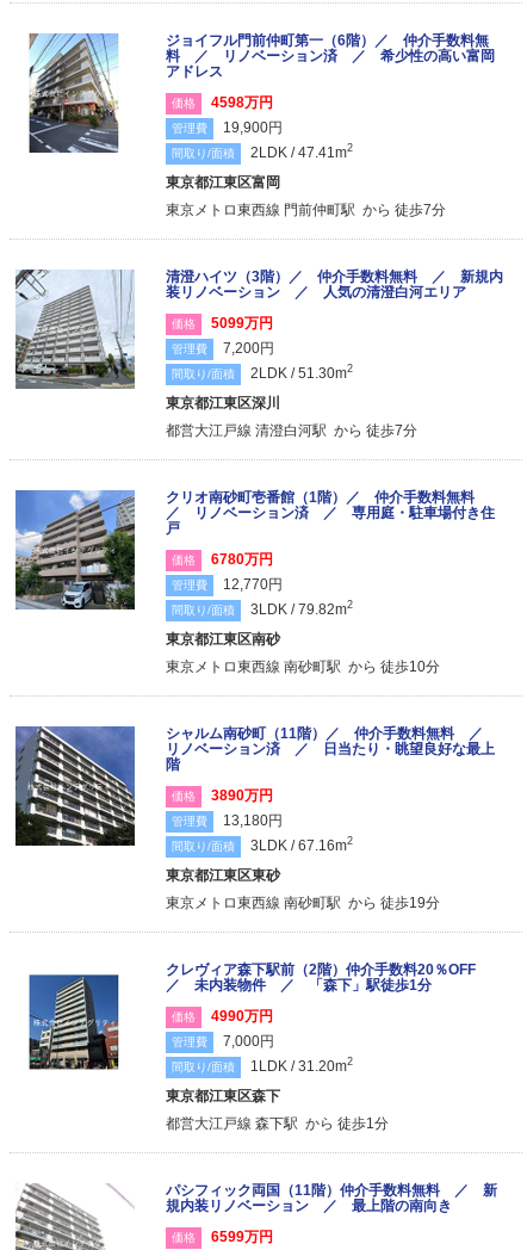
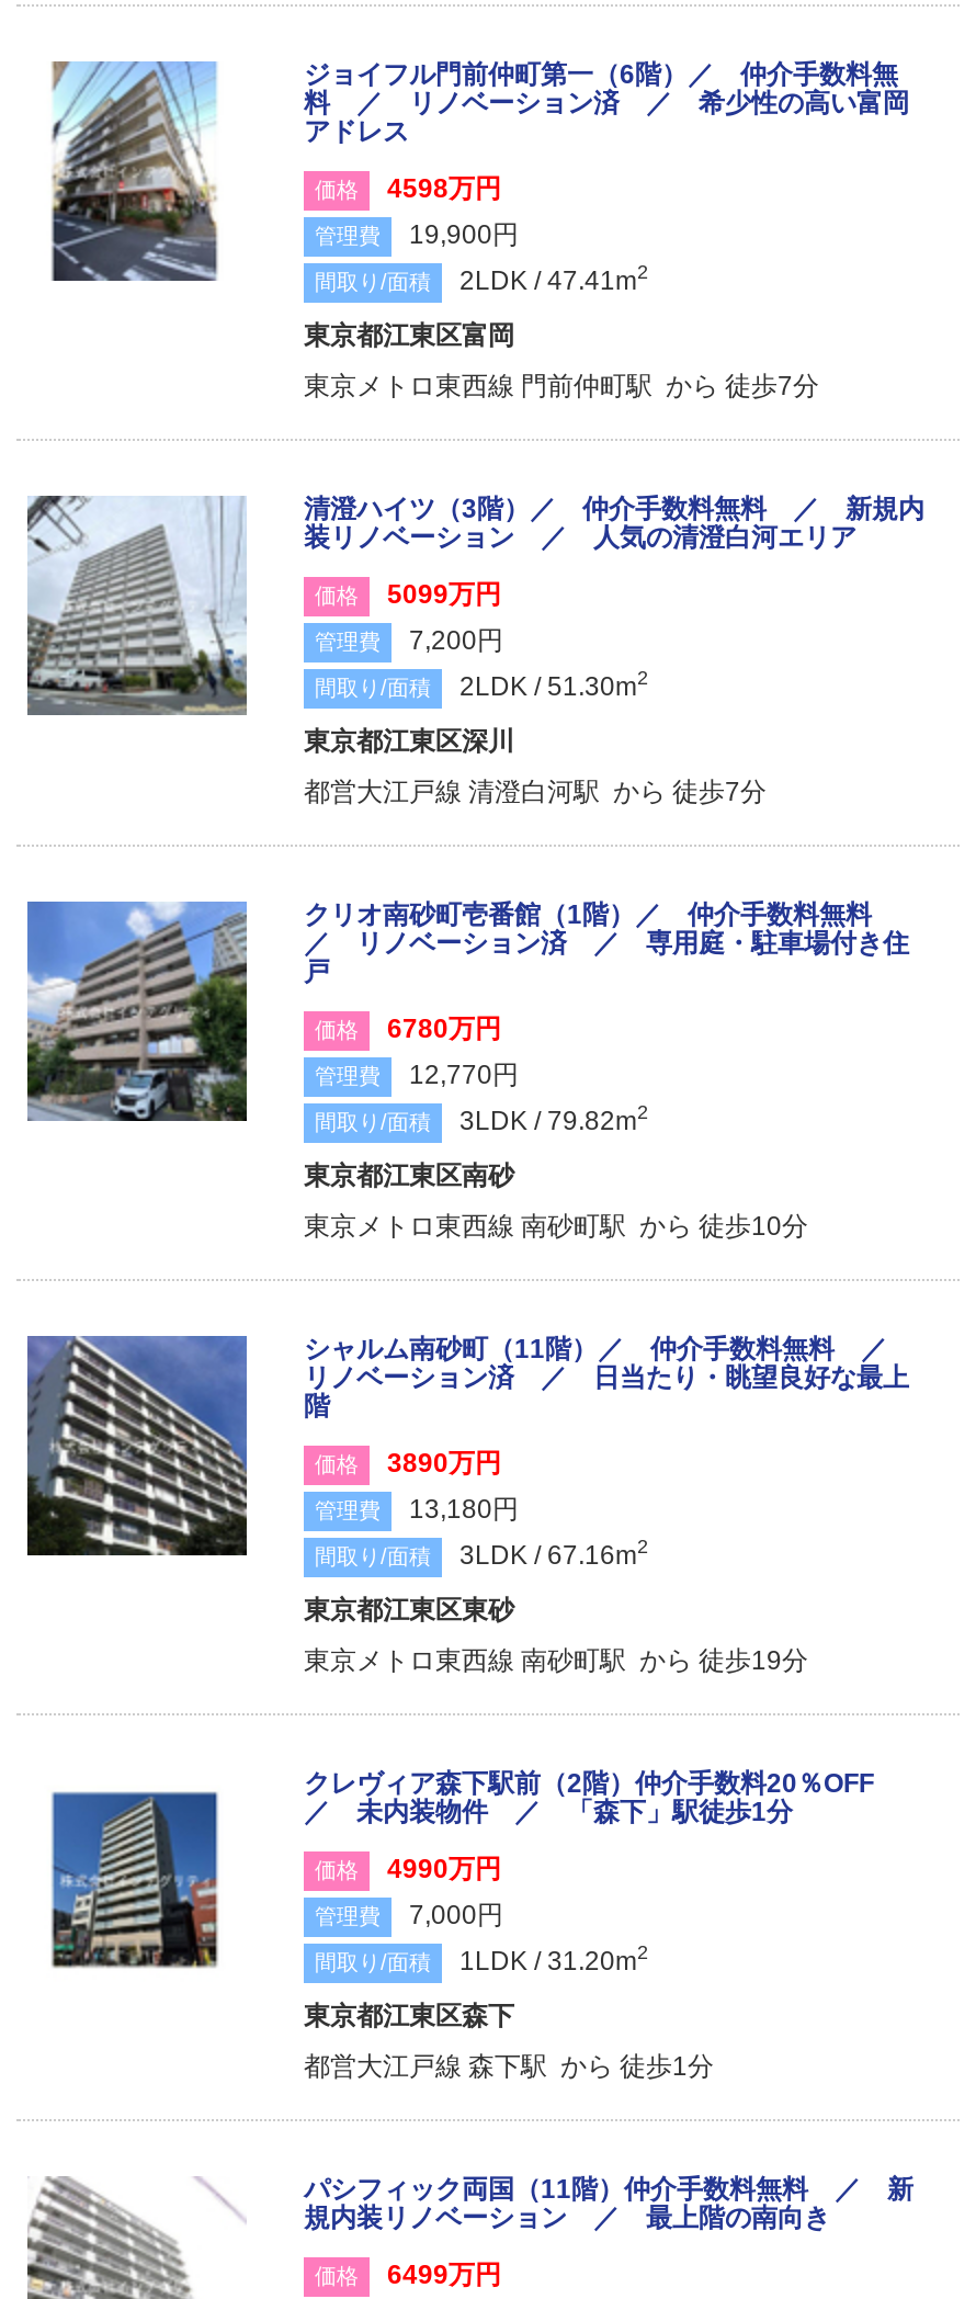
- 価格 6599万円
+ 価格 6499万円
